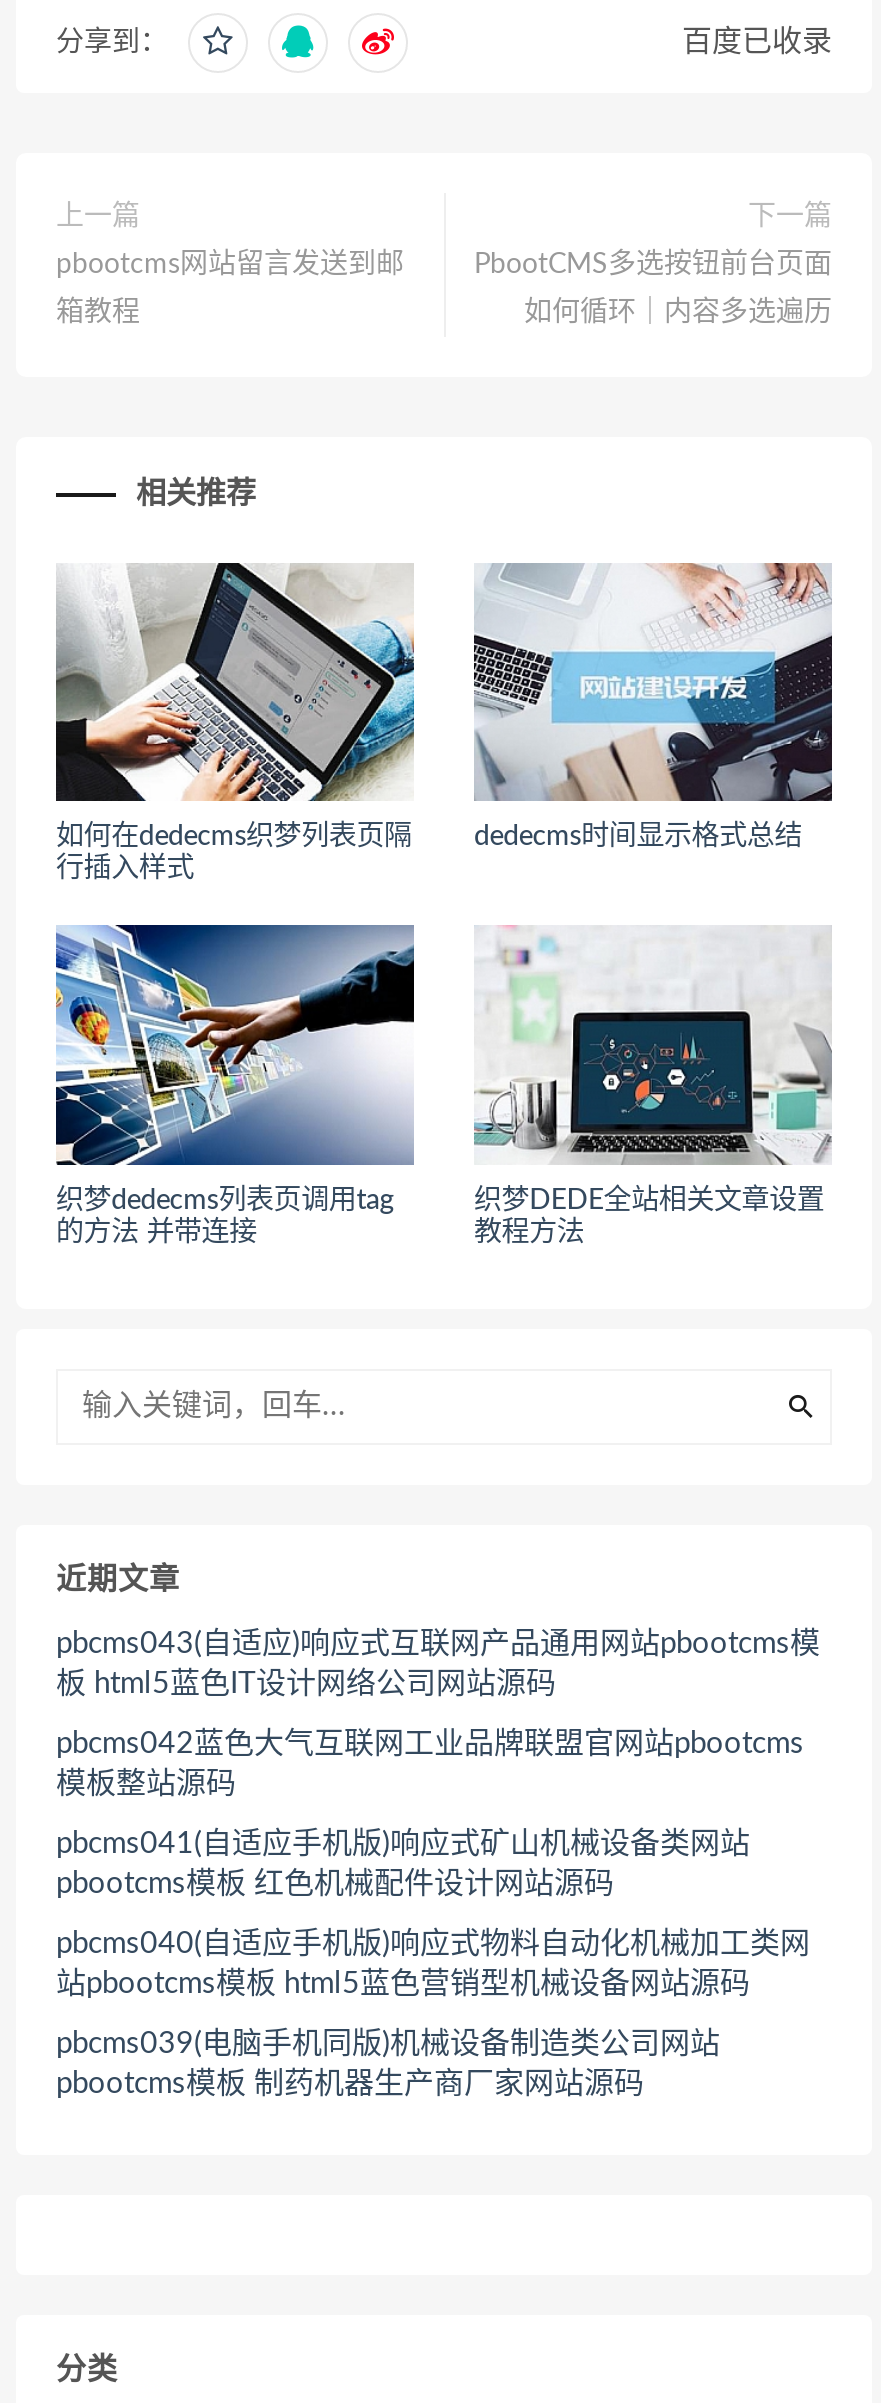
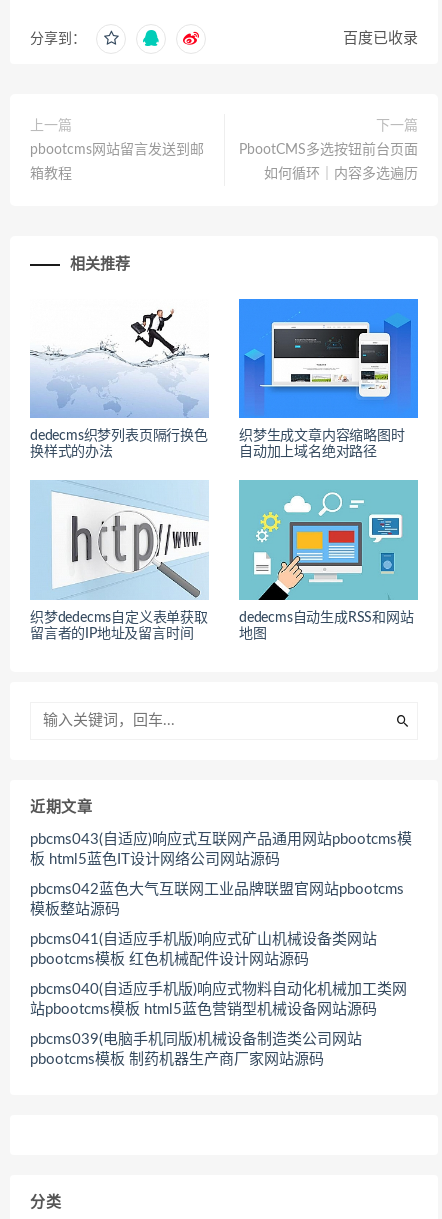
- [image]
- 如何在dedecms织梦列表页隔
- 行插入样式
+ [image]
+ dedecms织梦列表页隔行换色
+ 换样式的办法

- [image]
- dedecms时间显示格式总结
+ [image]
+ 织梦生成文章内容缩略图时
+ 自动加上域名绝对路径

- [image]
- 织梦dedecms列表页调用tag
- 的方法 并带连接
+ [image]
+ 织梦dedecms自定义表单获取
+ 留言者的IP地址及留言时间

- [image]
- 织梦DEDE全站相关文章设置
- 教程方法
+ [image]
+ dedecms自动生成RSS和网站
+ 地图
